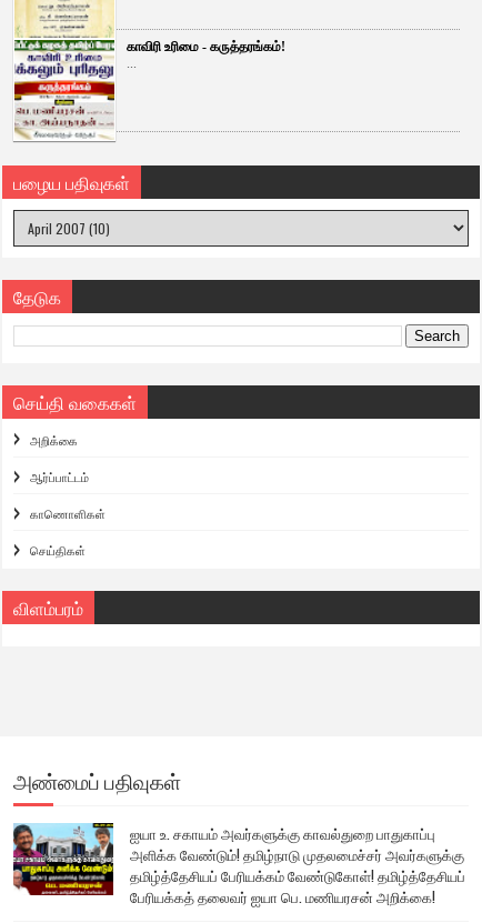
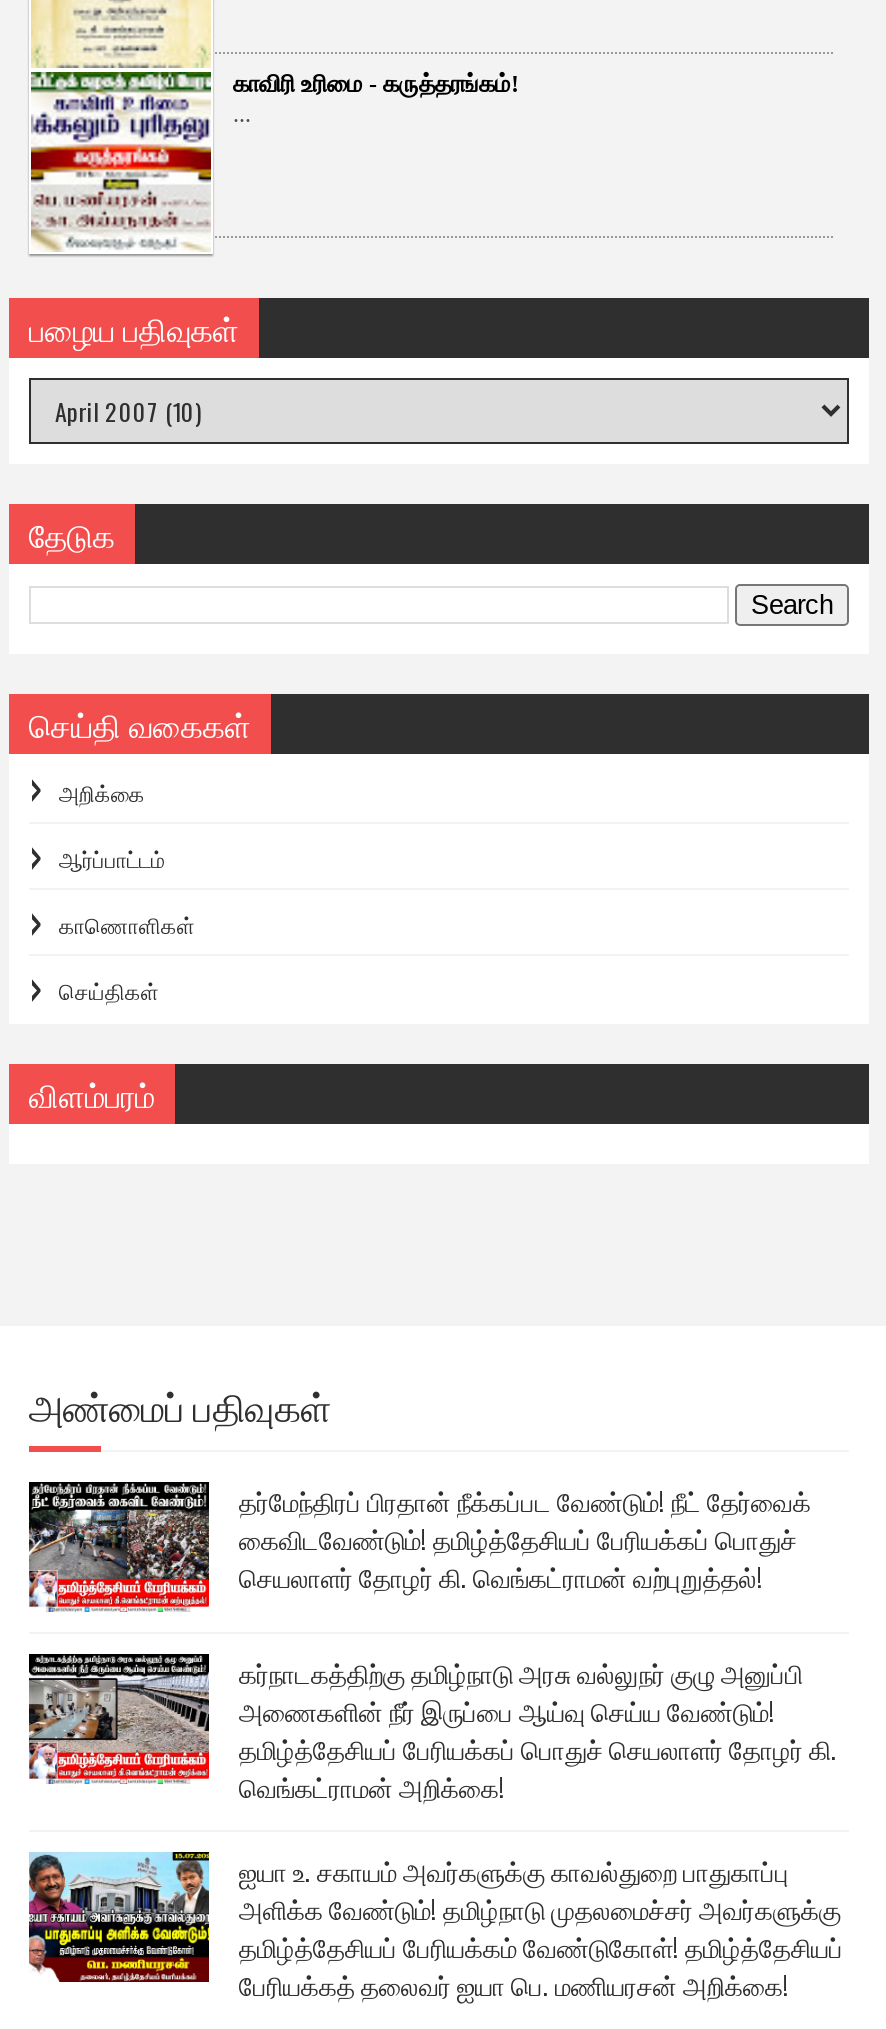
+ [image]
+ தர்மேந்திரப் பிரதான் நீக்கப்பட வேண்டும்! நீட் தேர்வைக்
+ கைவிடவேண்டும்! தமிழ்த்தேசியப் பேரியக்கப் பொதுச்
+ செயலாளர் தோழர் கி. வெங்கட்ராமன் வற்புறுத்தல்!
+ கர்நாடகத்திற்கு தமிழ்நாடு அரசு வல்லுநர் குழு அனுப்பி
+ அணைகளின் நீர் இருப்பை ஆய்வு செய்ய வேண்டும்!
+ தமிழ்த்தேசியப் பேரியக்கப் பொதுச் செயலாளர் தோழர் கி.
+ வெங்கட்ராமன் அறிக்கை!

+ [image]
